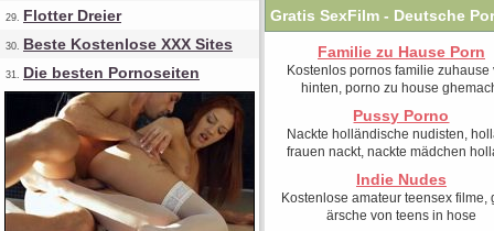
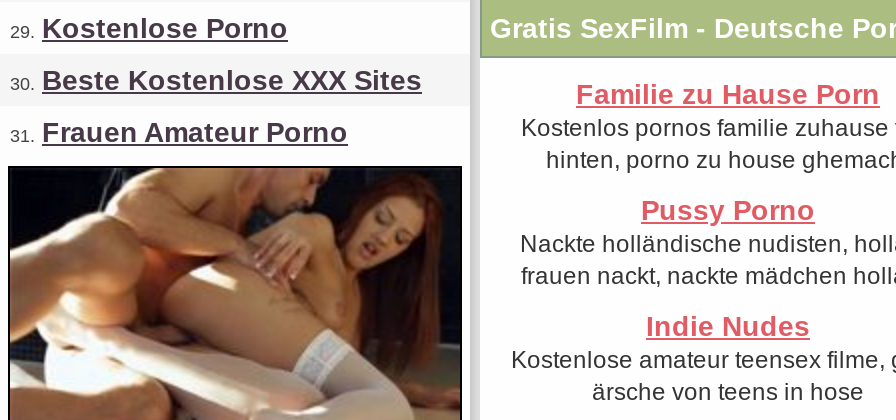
- 29. Flotter Dreier
+ 29. Kostenlose Porno

- 31. Die besten Pornoseiten
+ 31. Frauen Amateur Porno
